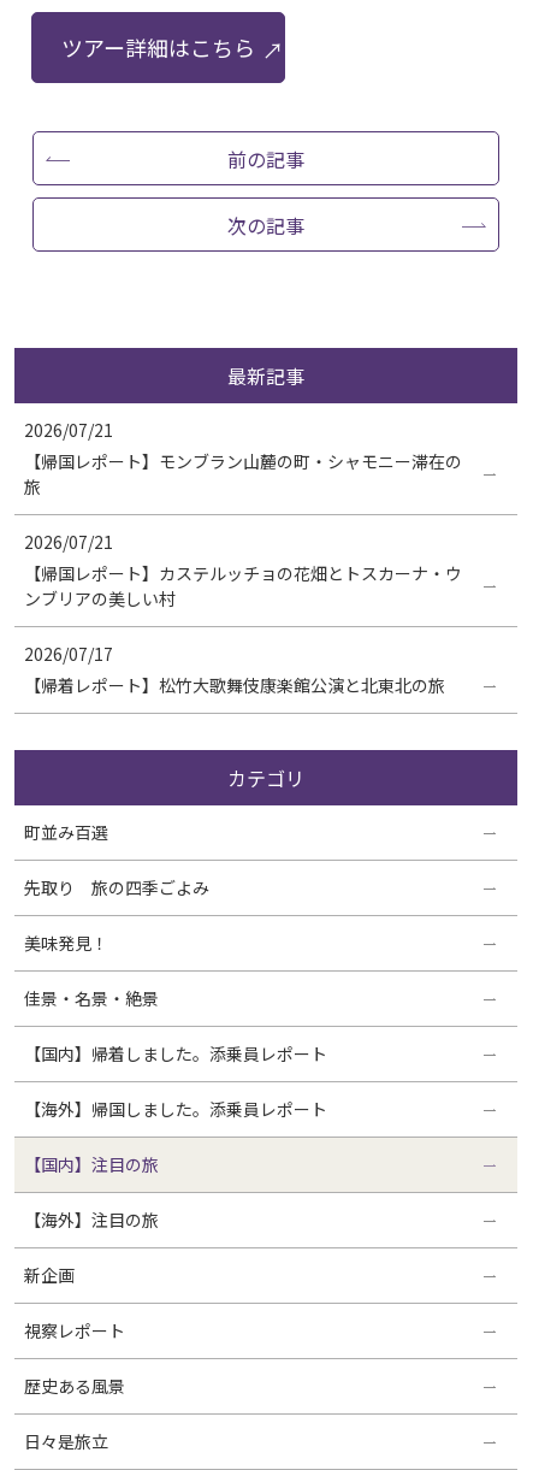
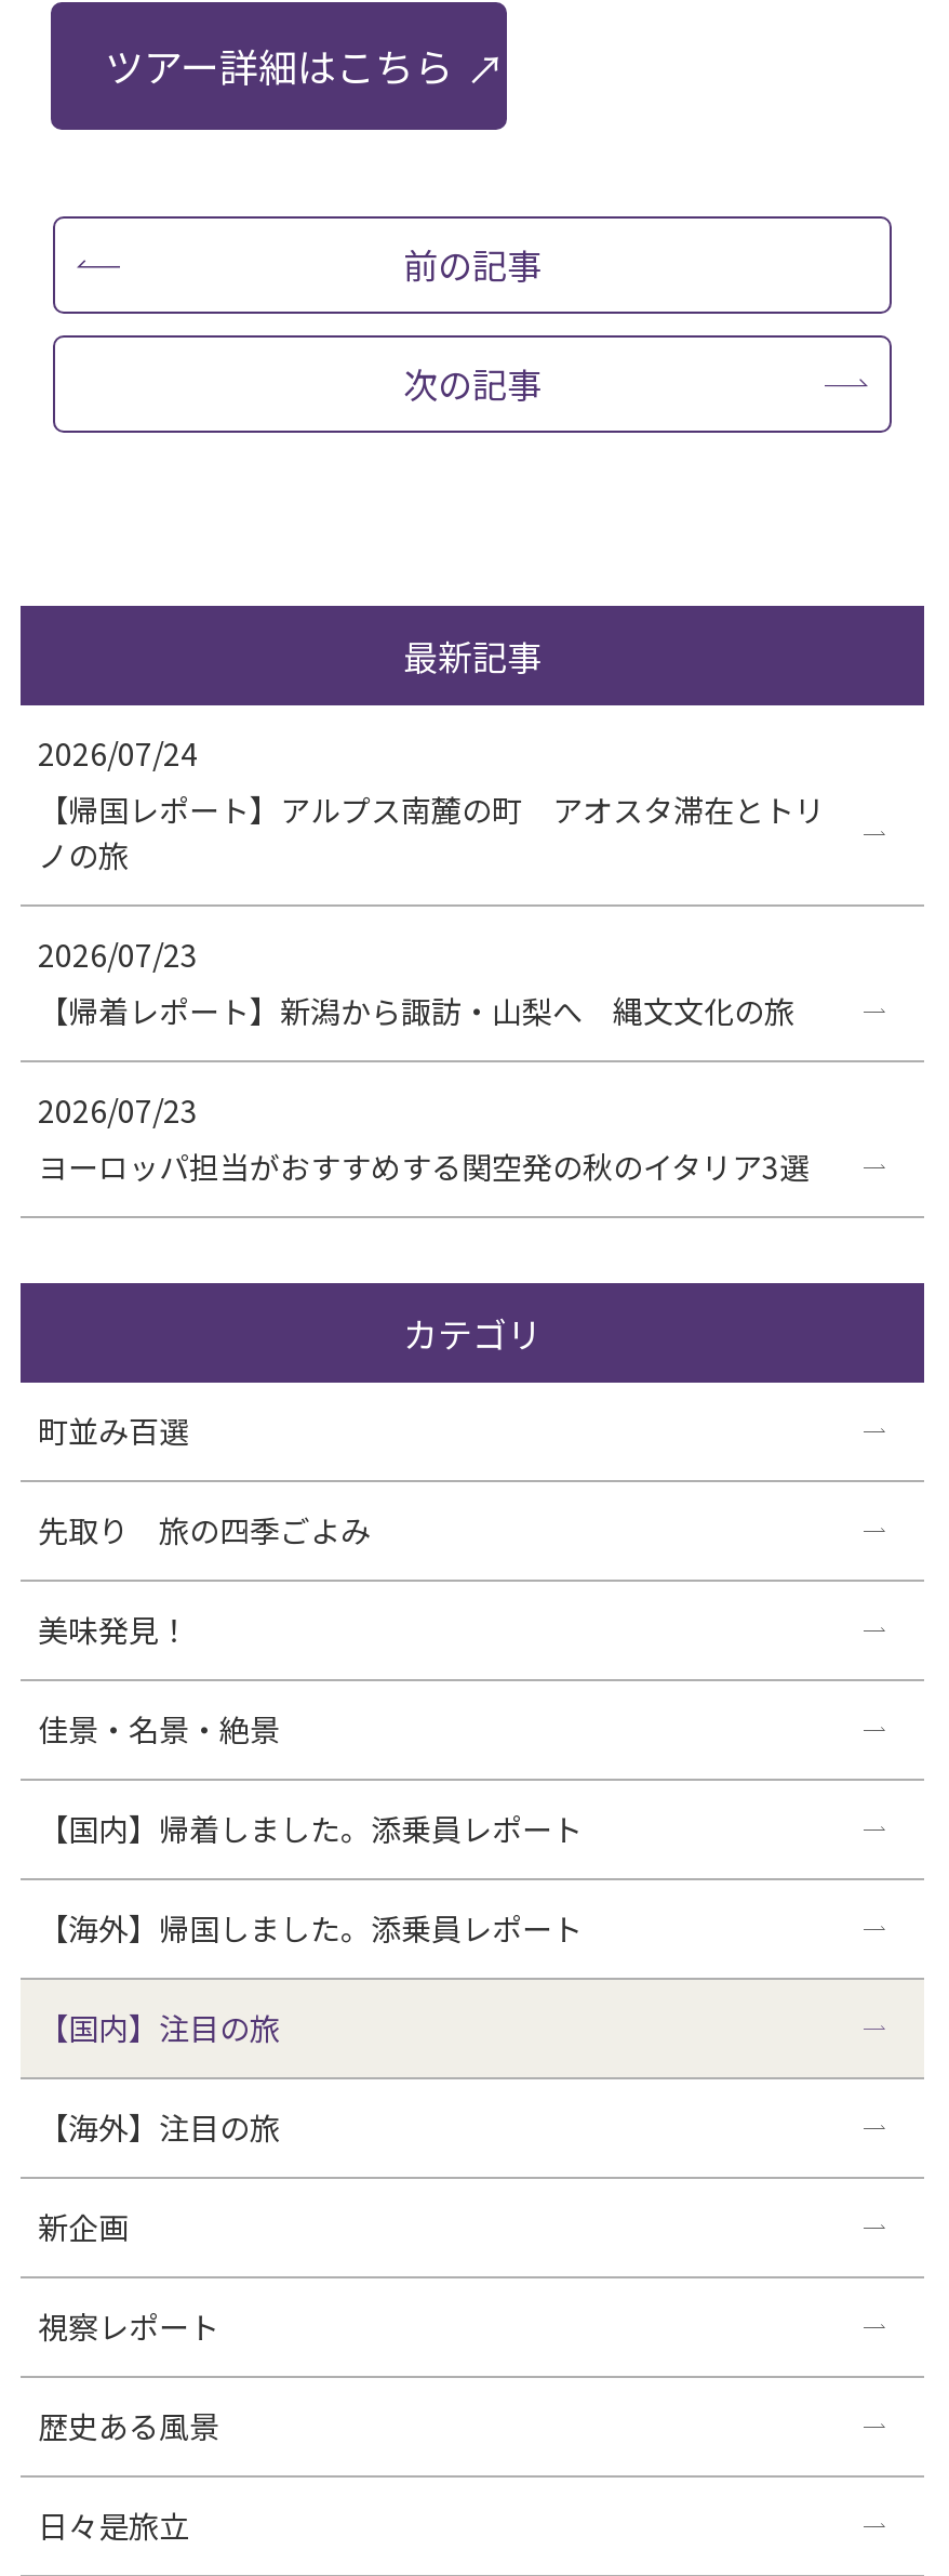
- 2026/07/21
- 【帰国レポート】モンブラン山麓の町・シャモニー滞在の
- 旅
+ 2026/07/24
+ 【帰国レポート】アルプス南麓の町 アオスタ滞在とトリ
+ ノの旅

- 2026/07/21
- 【帰国レポート】カステルッチョの花畑とトスカーナ・ウ
- ンブリアの美しい村
+ 2026/07/23
+ 【帰着レポート】新潟から諏訪・山梨へ 縄文文化の旅

- 2026/07/17
- 【帰着レポート】松竹大歌舞伎康楽館公演と北東北の旅
+ 2026/07/23
+ ヨーロッパ担当がおすすめする関空発の秋のイタリア3選
